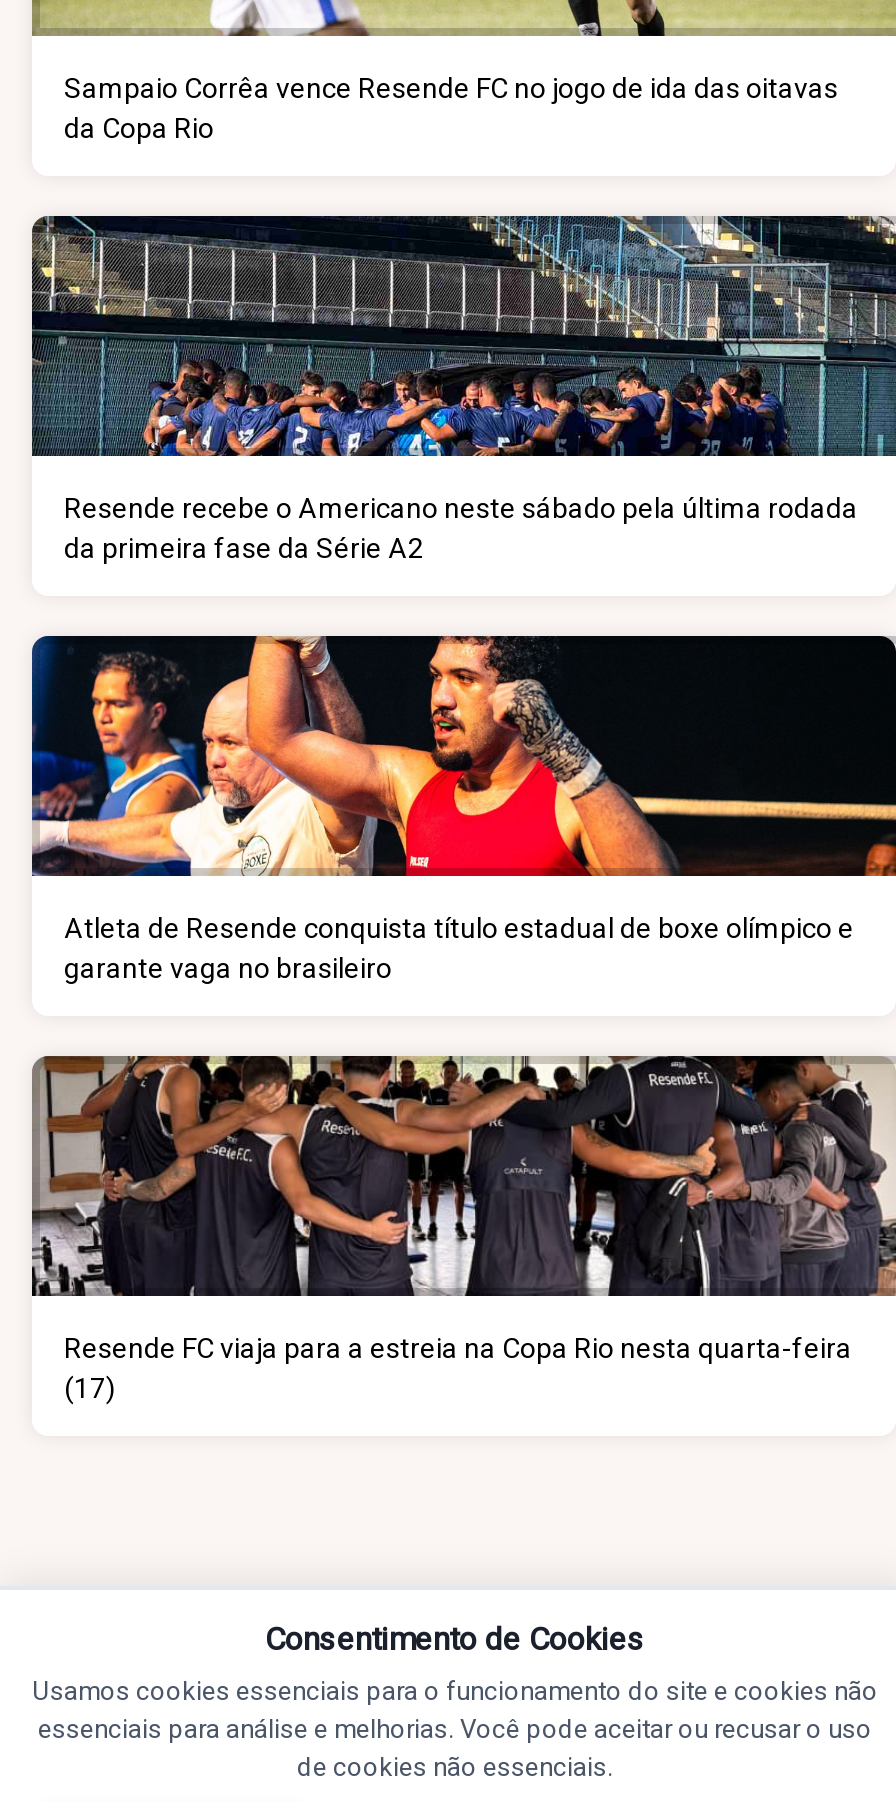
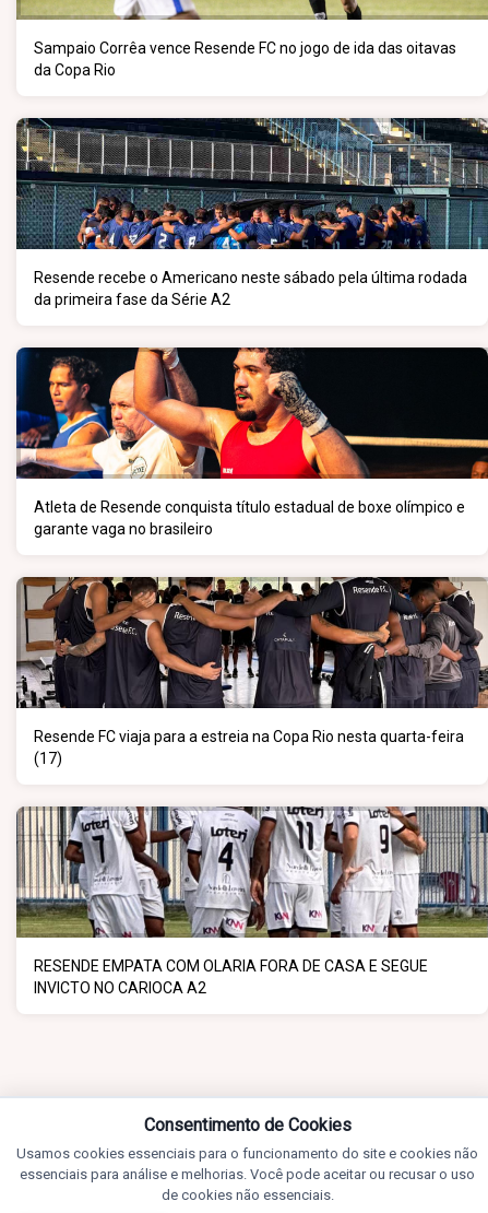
+ [image]
+ RESENDE EMPATA COM OLARIA FORA DE CASA E SEGUE
+ INVICTO NO CARIOCA A2
